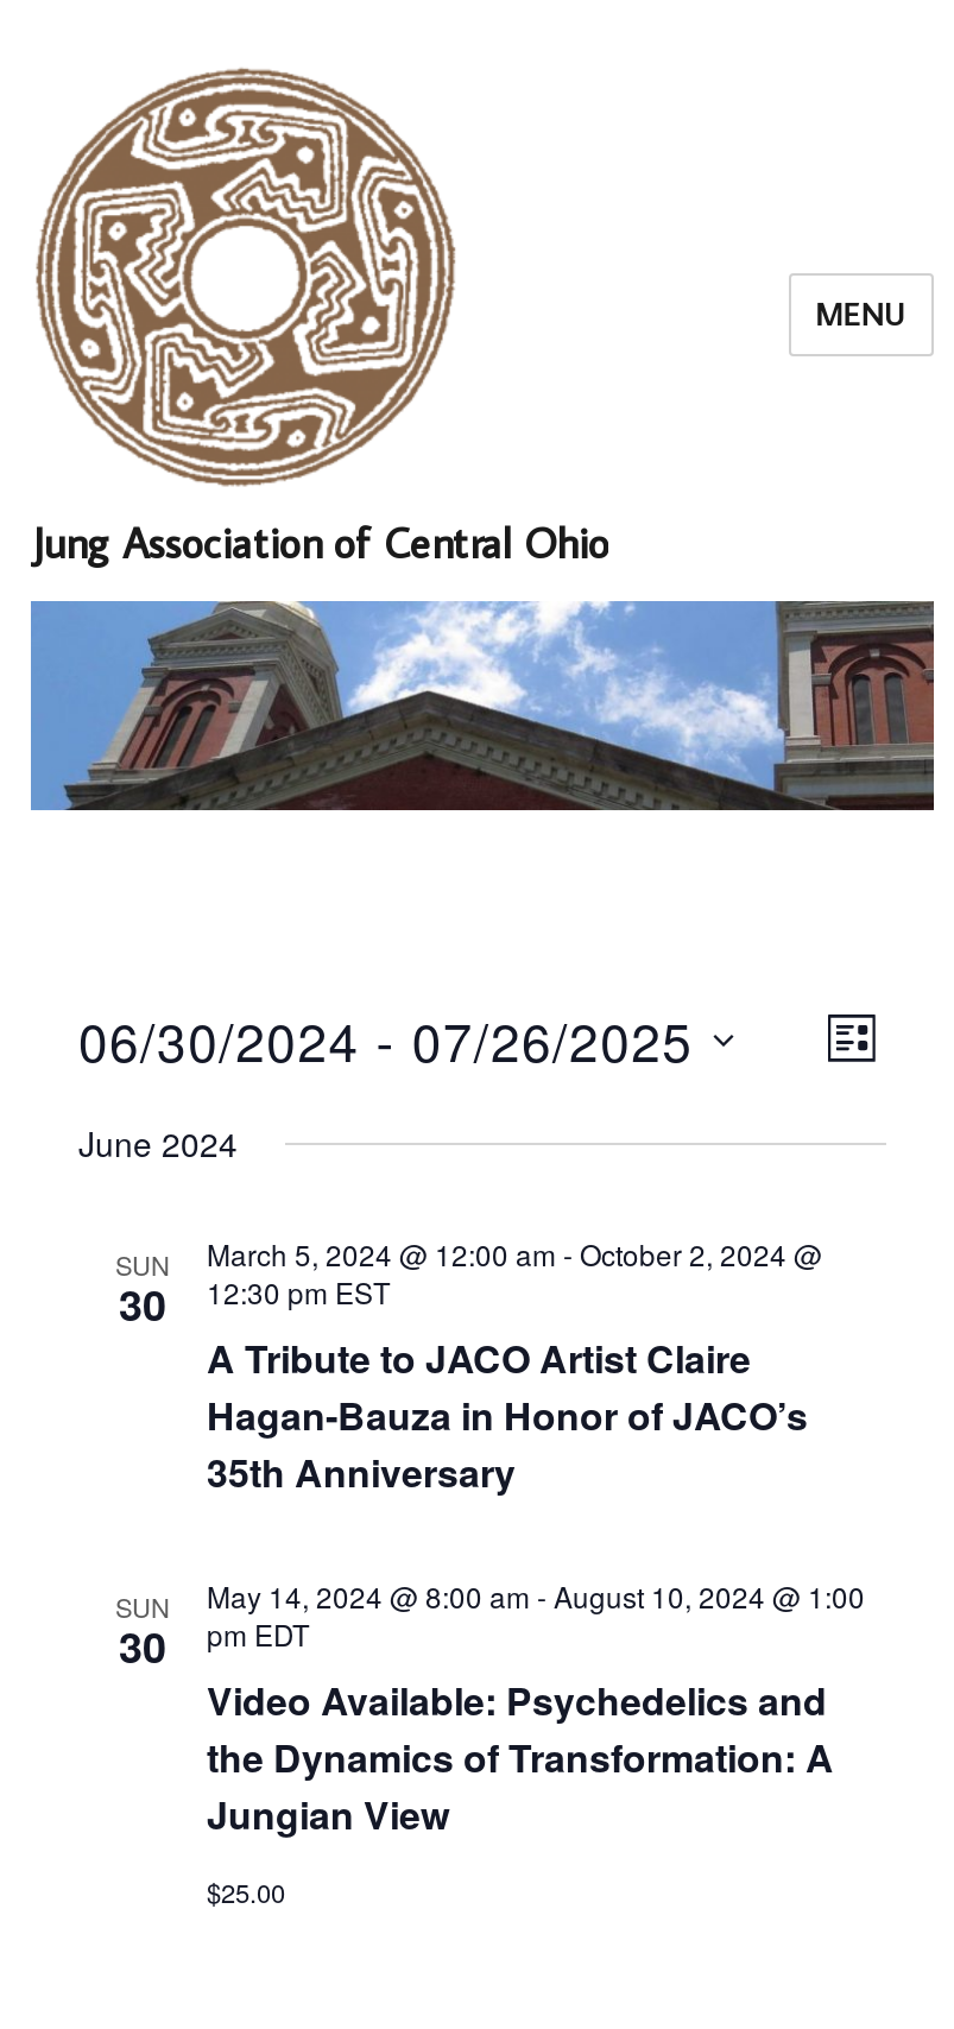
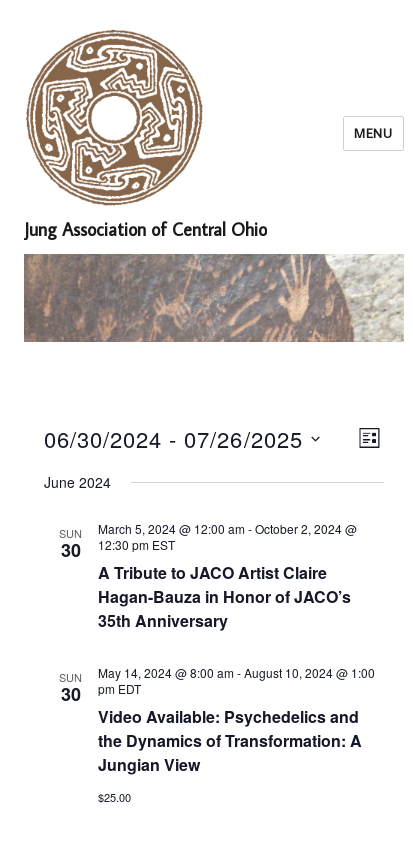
- [image]
+ [image]
